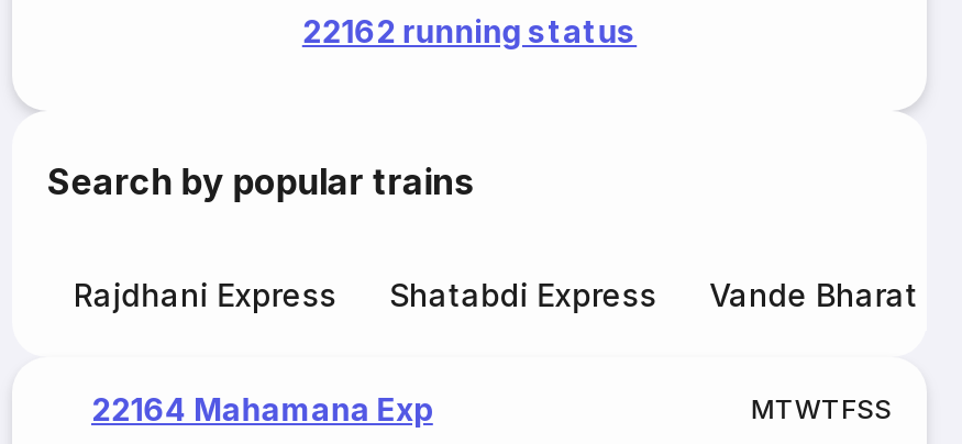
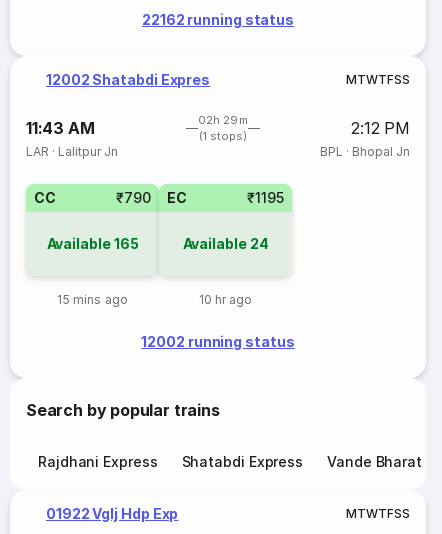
+ [image]
+ 12002 Shatabdi Expres
+ MTWTFSS
+ 11:43 AM
+ 02h 29m
+ (1 stops)
+ 2:12 PM
+ LAR · Lalitpur Jn
+ BPL · Bhopal Jn
+ CC
+ ₹790
+ Available 165
+ 15 mins ago

+ EC
+ ₹1195
+ Available 24
+ 10 hr ago
+ 12002 running status

- 22164 Mahamana Exp
+ 01922 Vglj Hdp Exp
